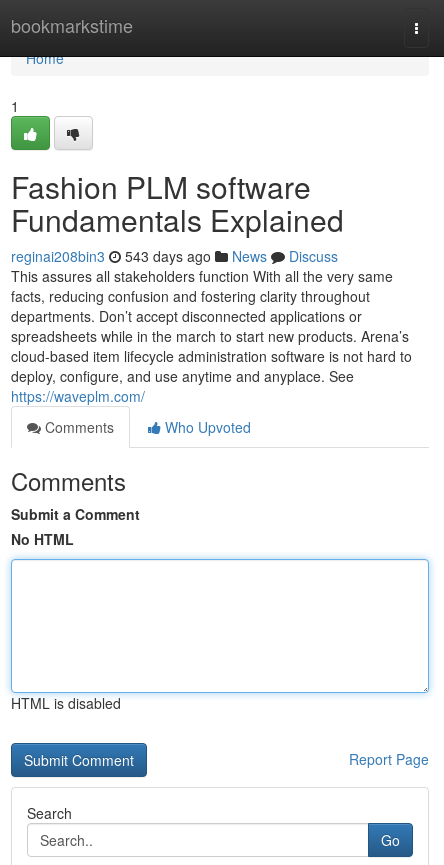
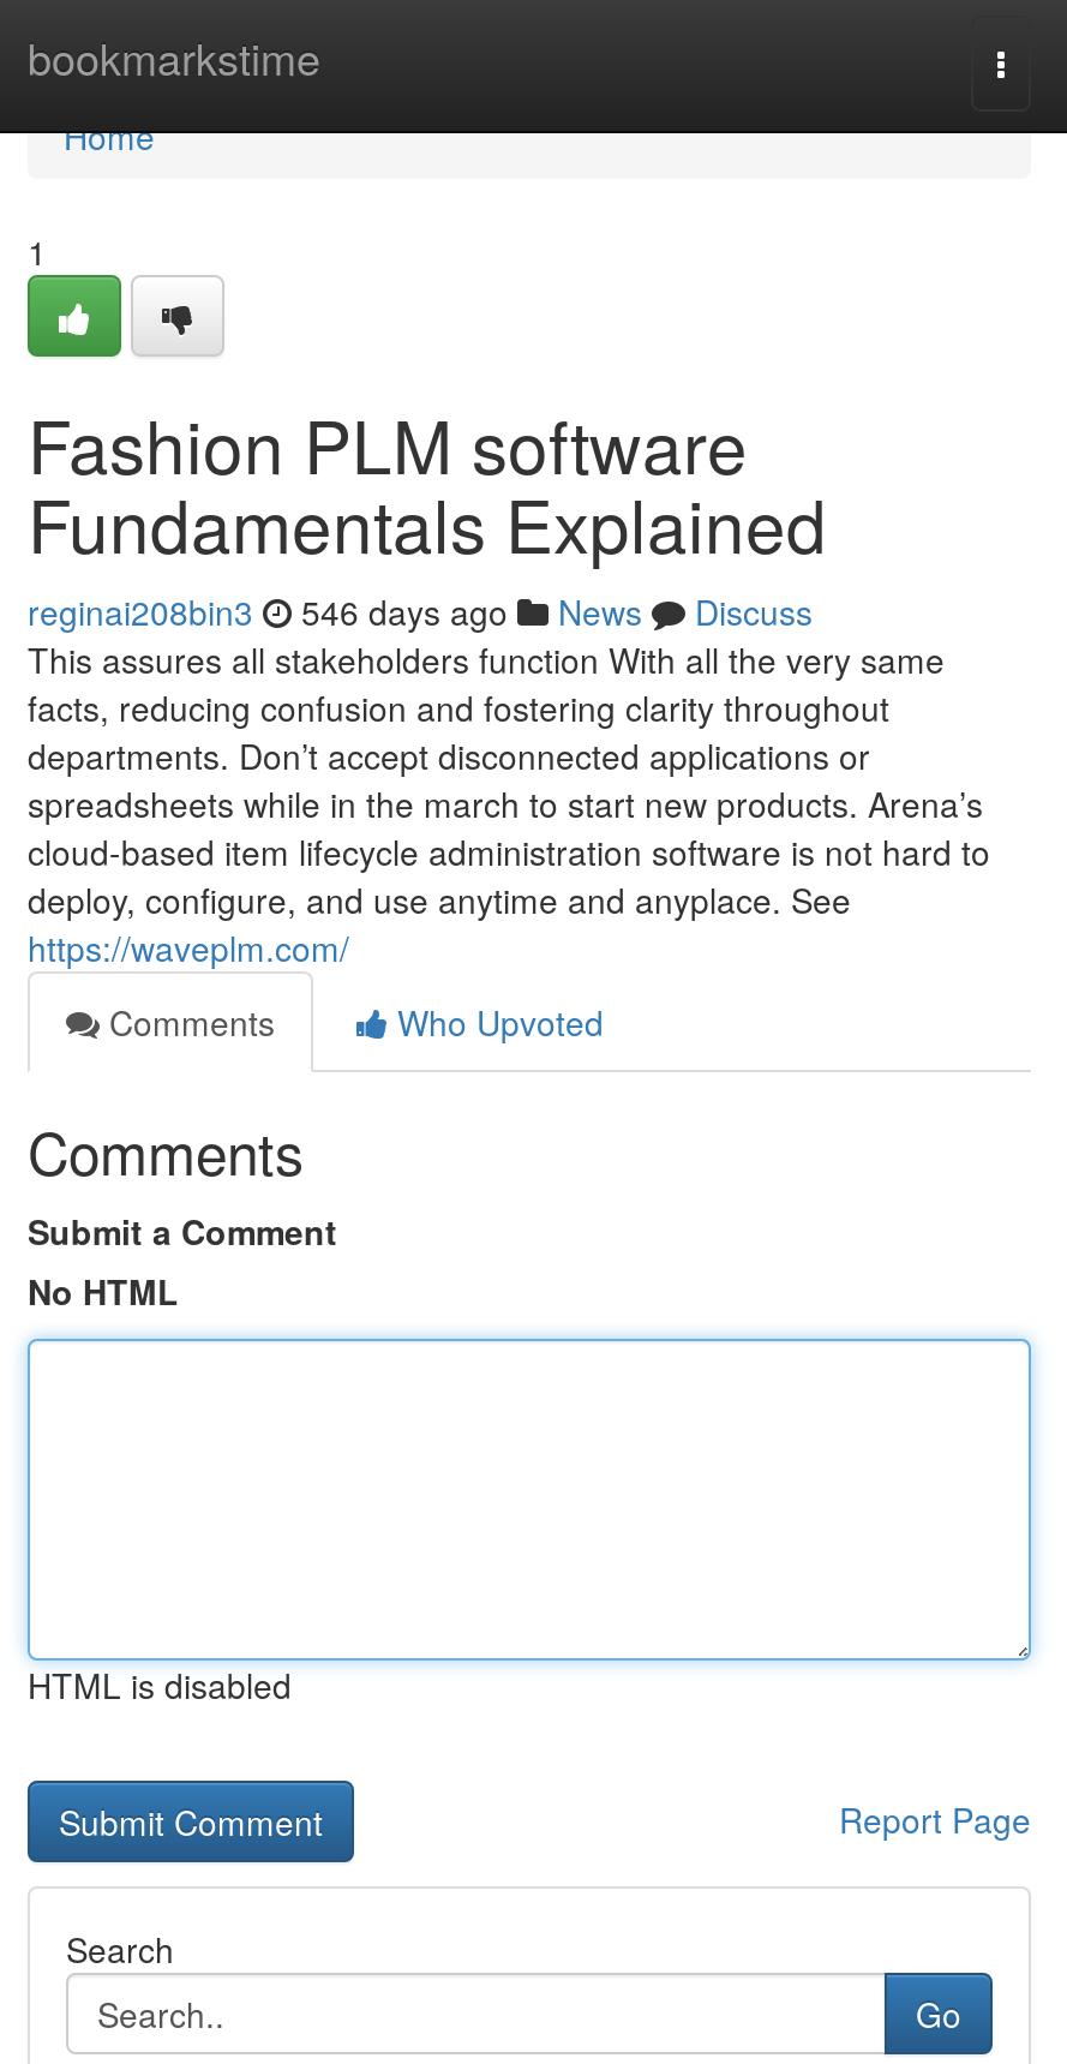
- reginai208bin3 543 days ago News Discuss
+ reginai208bin3 546 days ago News Discuss
